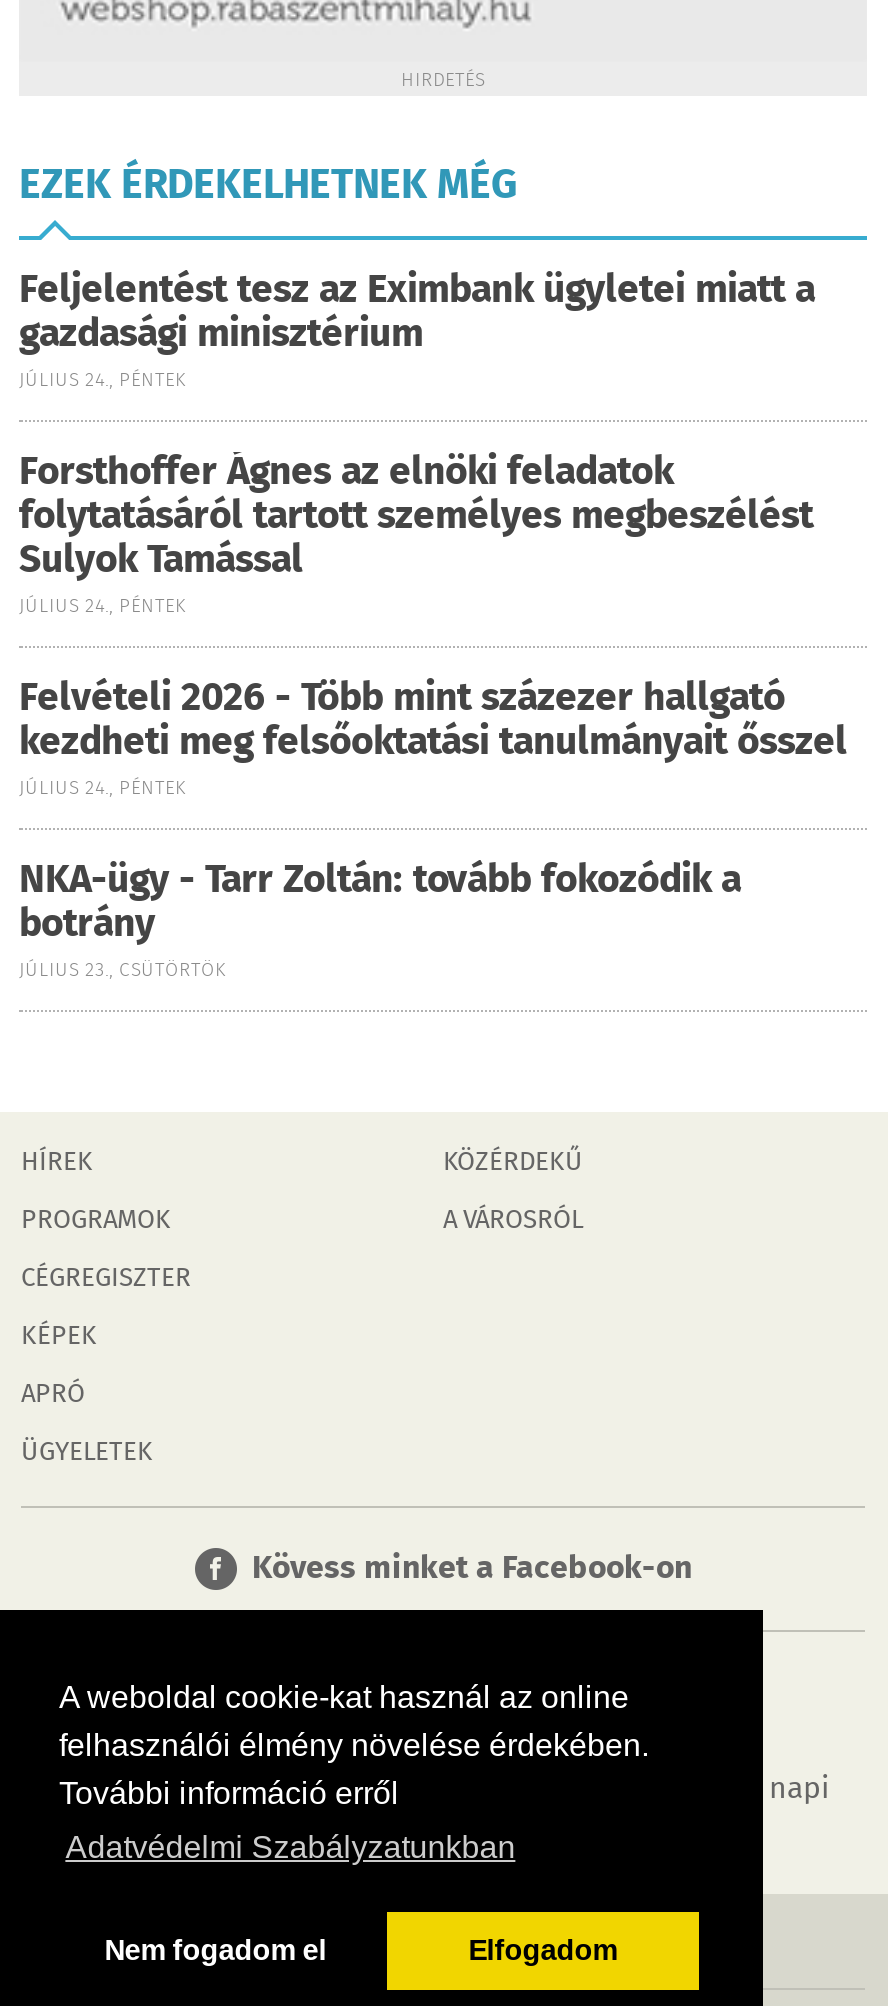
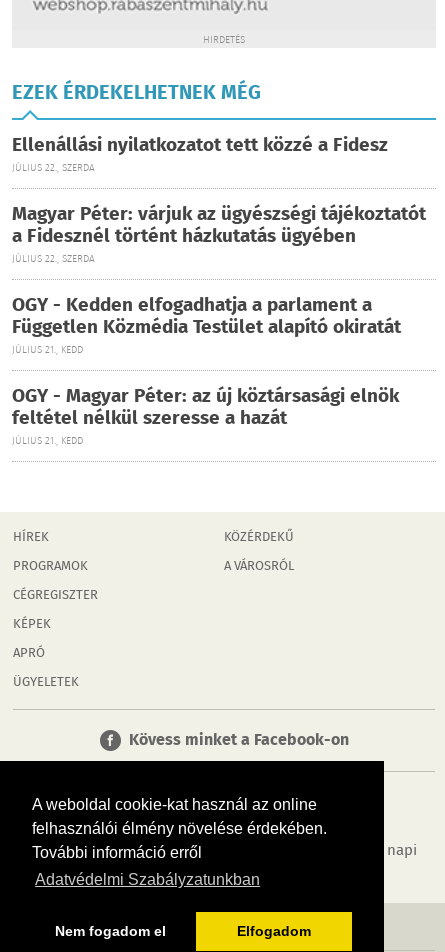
- Feljelentést tesz az Eximbank ügyletei miatt a
- gazdasági minisztérium
- JÚLIUS 24., PÉNTEK
+ Ellenállási nyilatkozatot tett közzé a Fidesz
+ JÚLIUS 22., SZERDA

- Forsthoffer Ágnes az elnöki feladatok
- folytatásáról tartott személyes megbeszélést
- Sulyok Tamással
- JÚLIUS 24., PÉNTEK
+ Magyar Péter: várjuk az ügyészségi tájékoztatót
+ a Fidesznél történt házkutatás ügyében
+ JÚLIUS 22., SZERDA

- Felvételi 2026 - Több mint százezer hallgató
- kezdheti meg felsőoktatási tanulmányait ősszel
- JÚLIUS 24., PÉNTEK
+ OGY - Kedden elfogadhatja a parlament a
+ Független Közmédia Testület alapító okiratát
+ JÚLIUS 21., KEDD

- NKA-ügy - Tarr Zoltán: tovább fokozódik a
- botrány
- JÚLIUS 23., CSÜTÖRTÖK
+ OGY - Magyar Péter: az új köztársasági elnök
+ feltétel nélkül szeresse a hazát
+ JÚLIUS 21., KEDD
